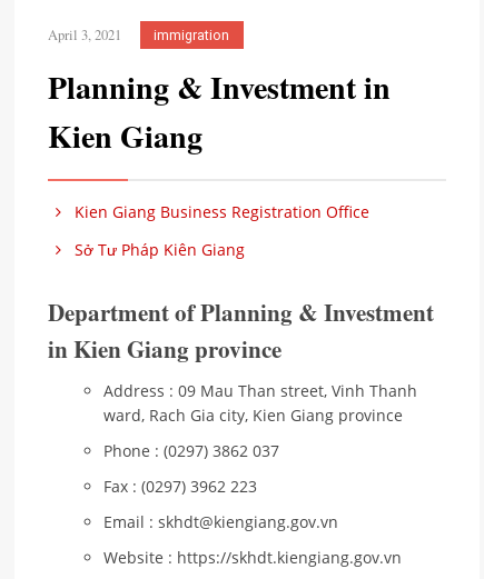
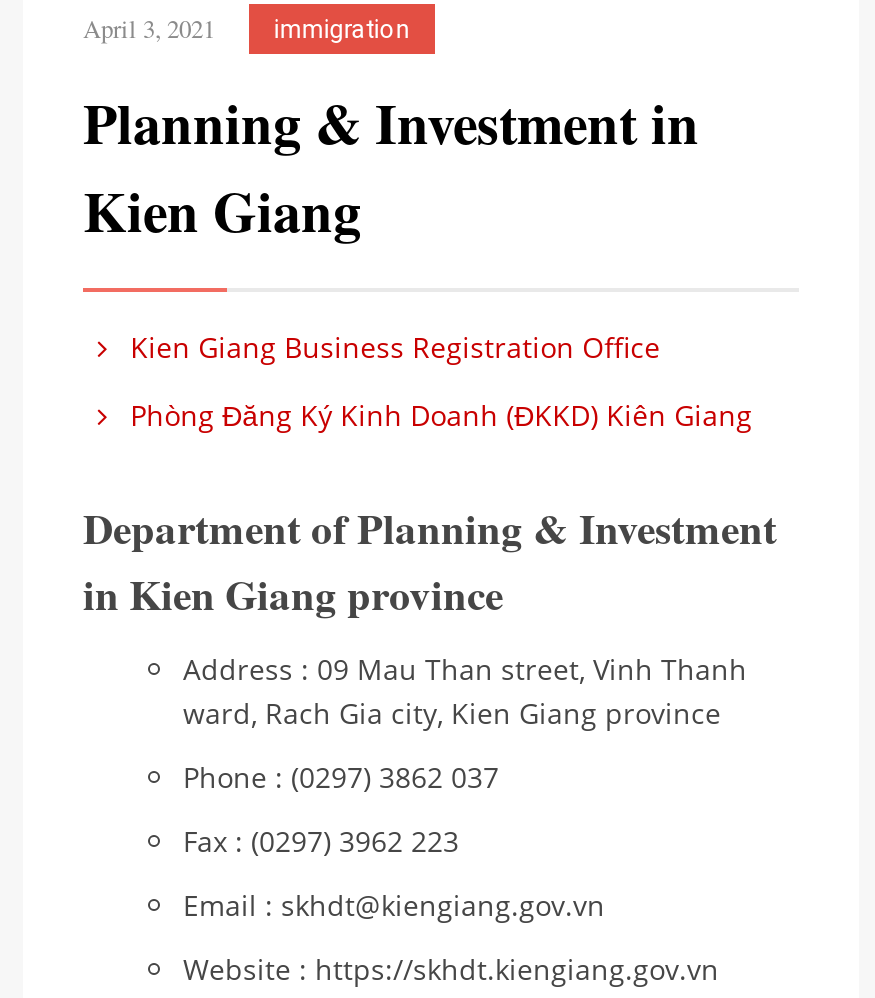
- Sở Tư Pháp Kiên Giang
+ Phòng Đăng Ký Kinh Doanh (ĐKKD) Kiên Giang
